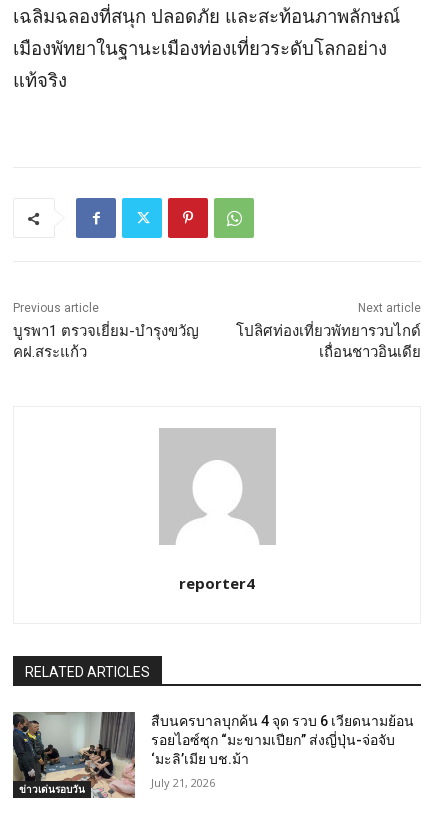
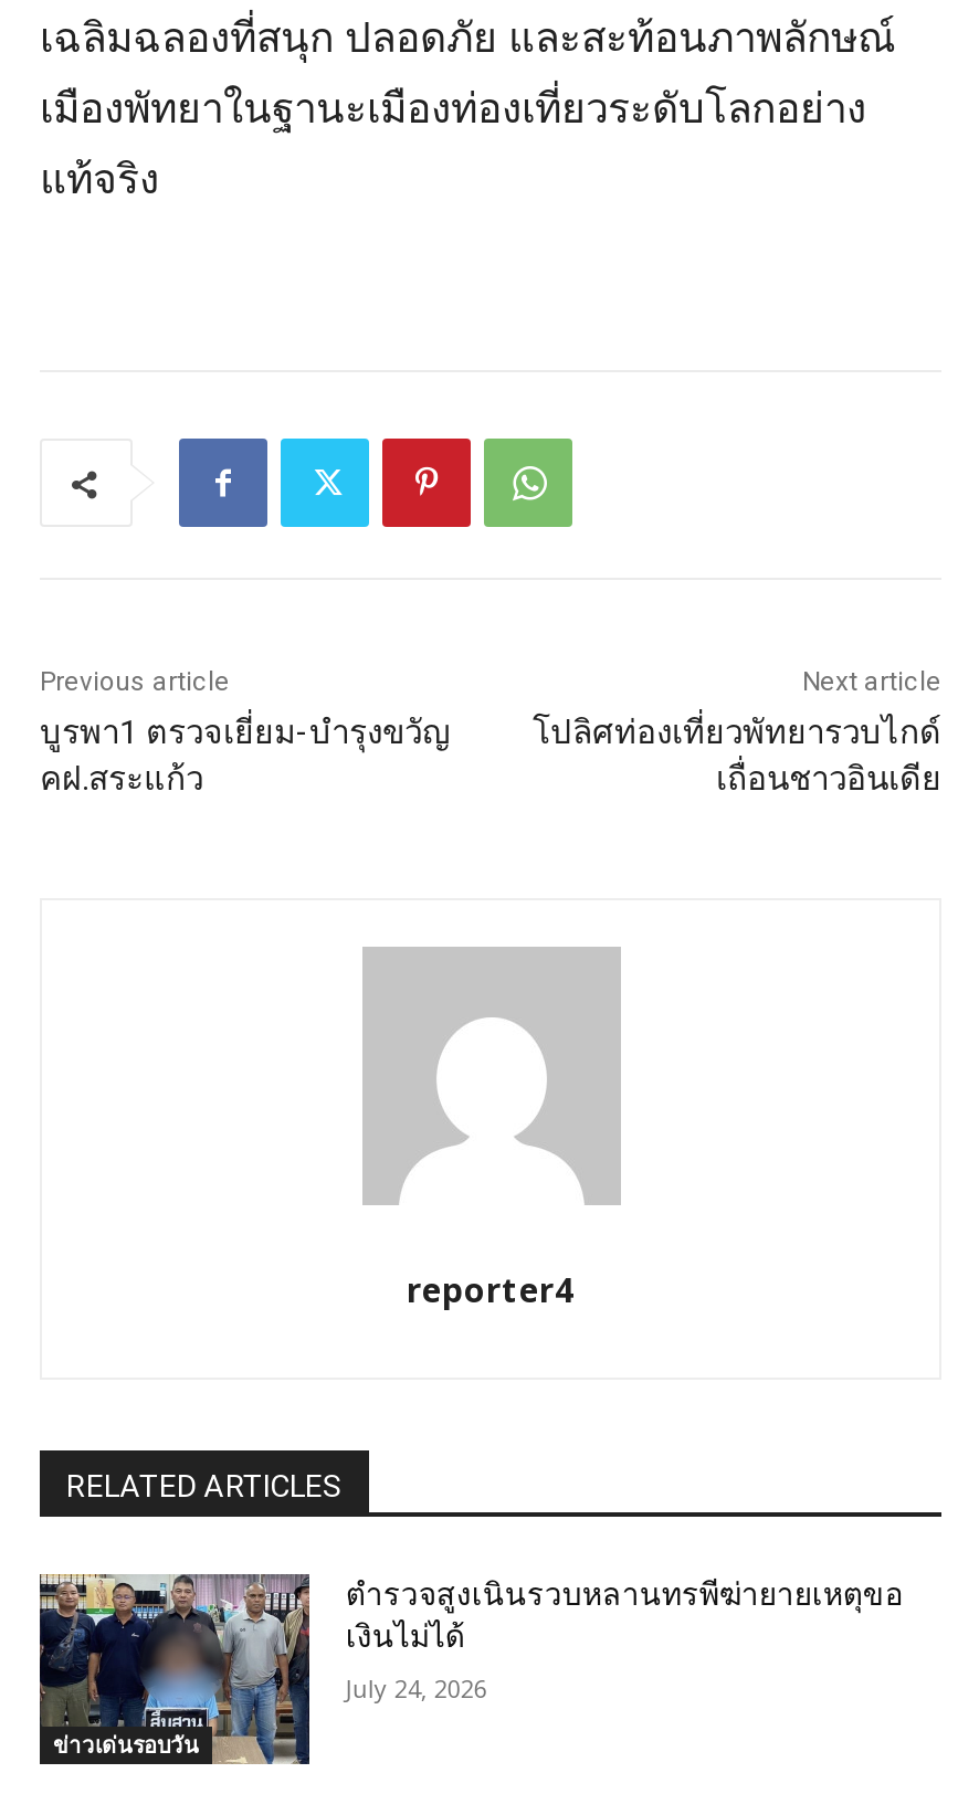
- [image]
- สืบนครบาลบุกค้น 4 จุด รวบ 6 เวียดนามย้อน
- รอยไอซ์ซุก “มะขามเปียก” ส่งญี่ปุ่น-จ่อจับ
- ‘มะลิ’เมีย บช.ม้า
+ [image]
+ ตำรวจสูงเนินรวบหลานทรพีฆ่ายายเหตุขอ
+ เงินไม่ได้

- July 21, 2026
+ July 24, 2026
